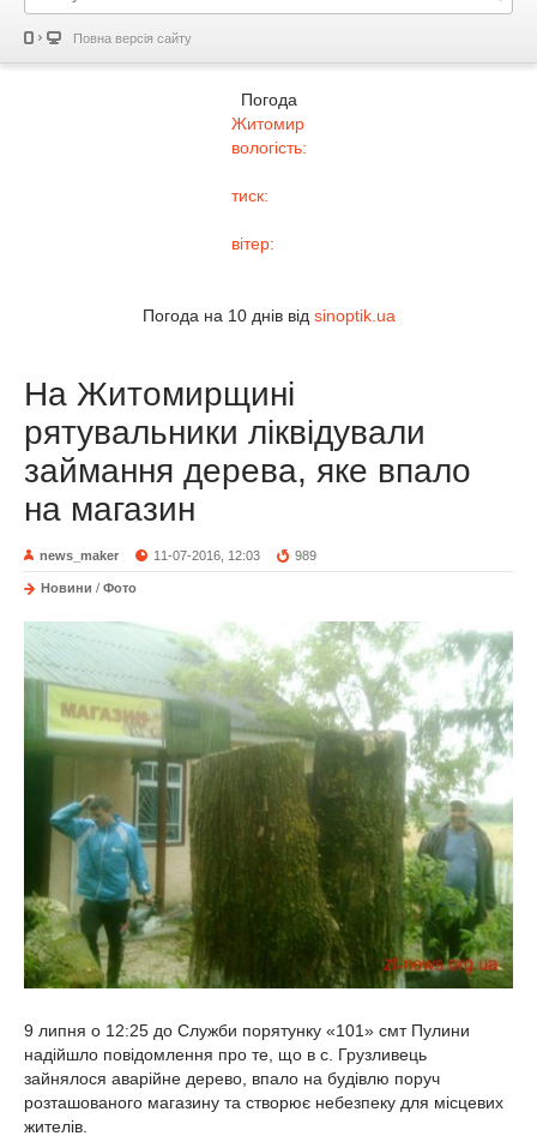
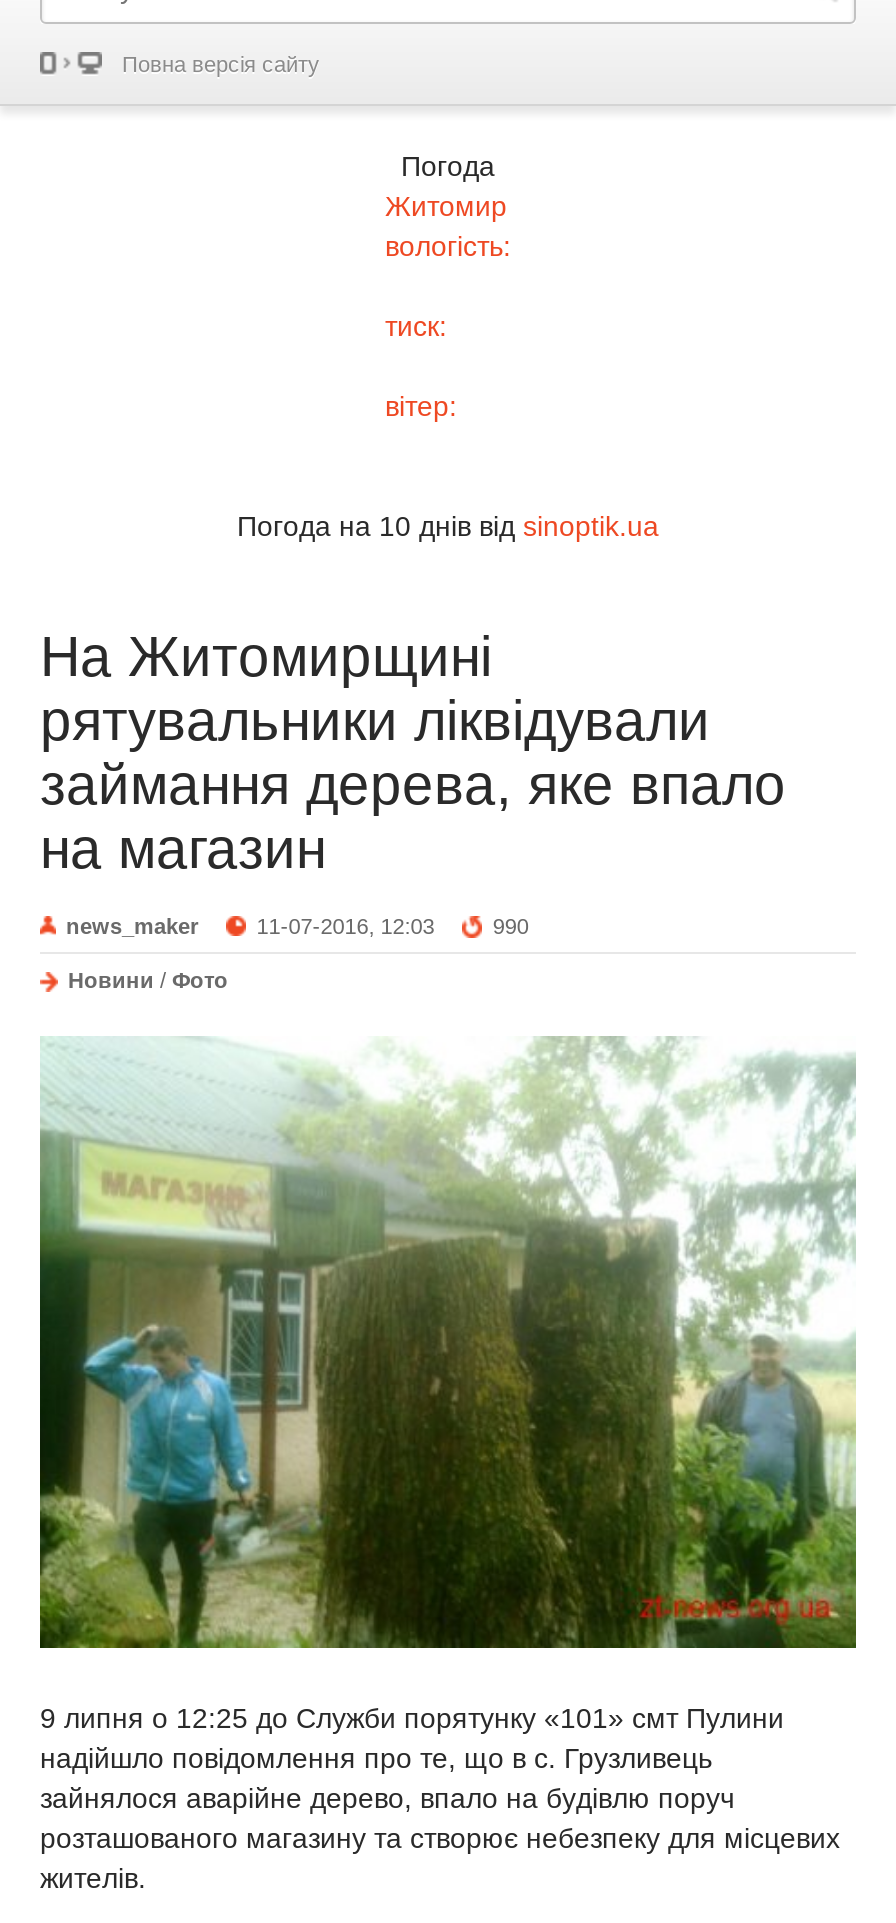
- 989
+ 990
